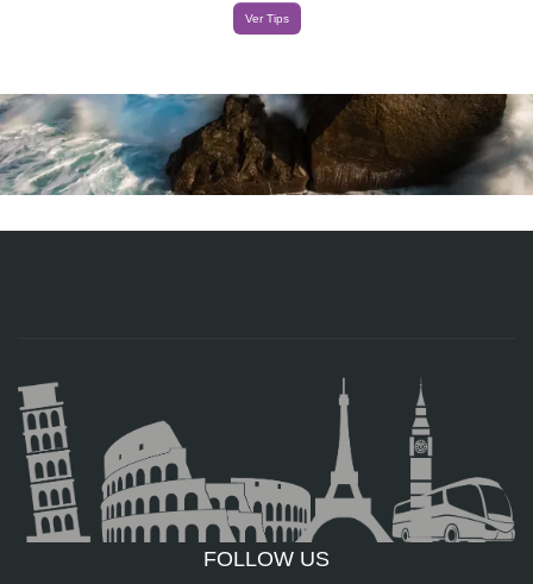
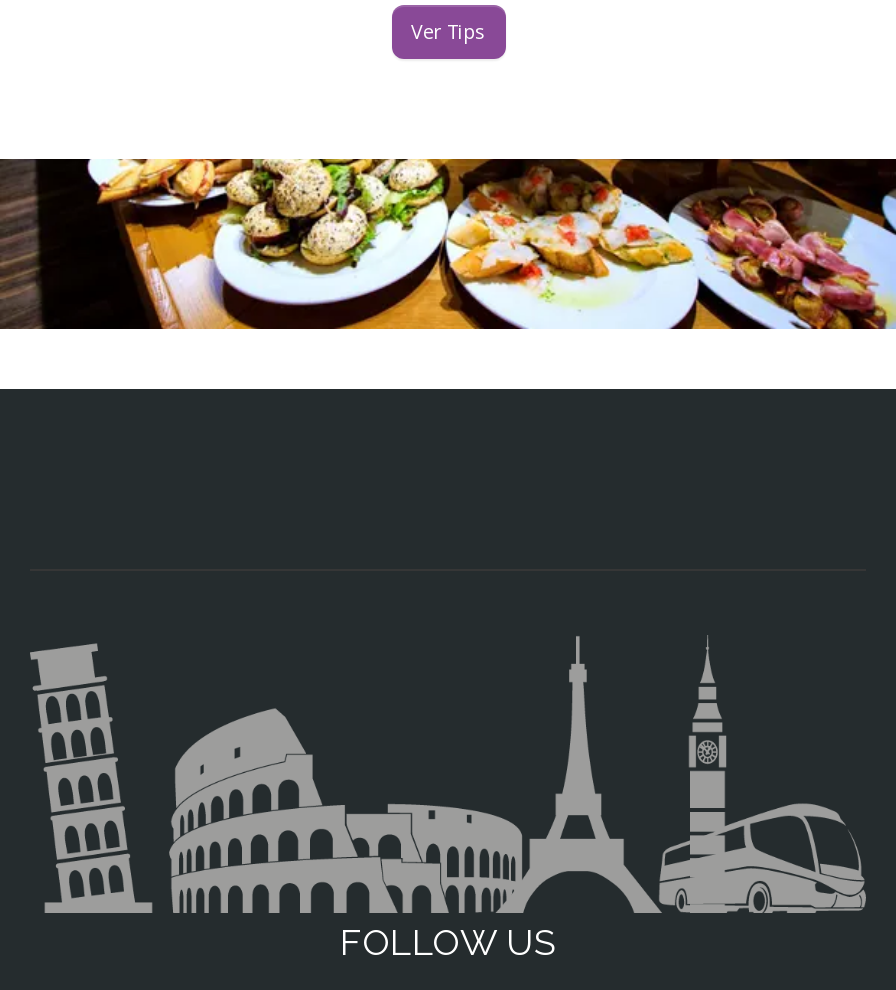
- [image]
+ [image]
